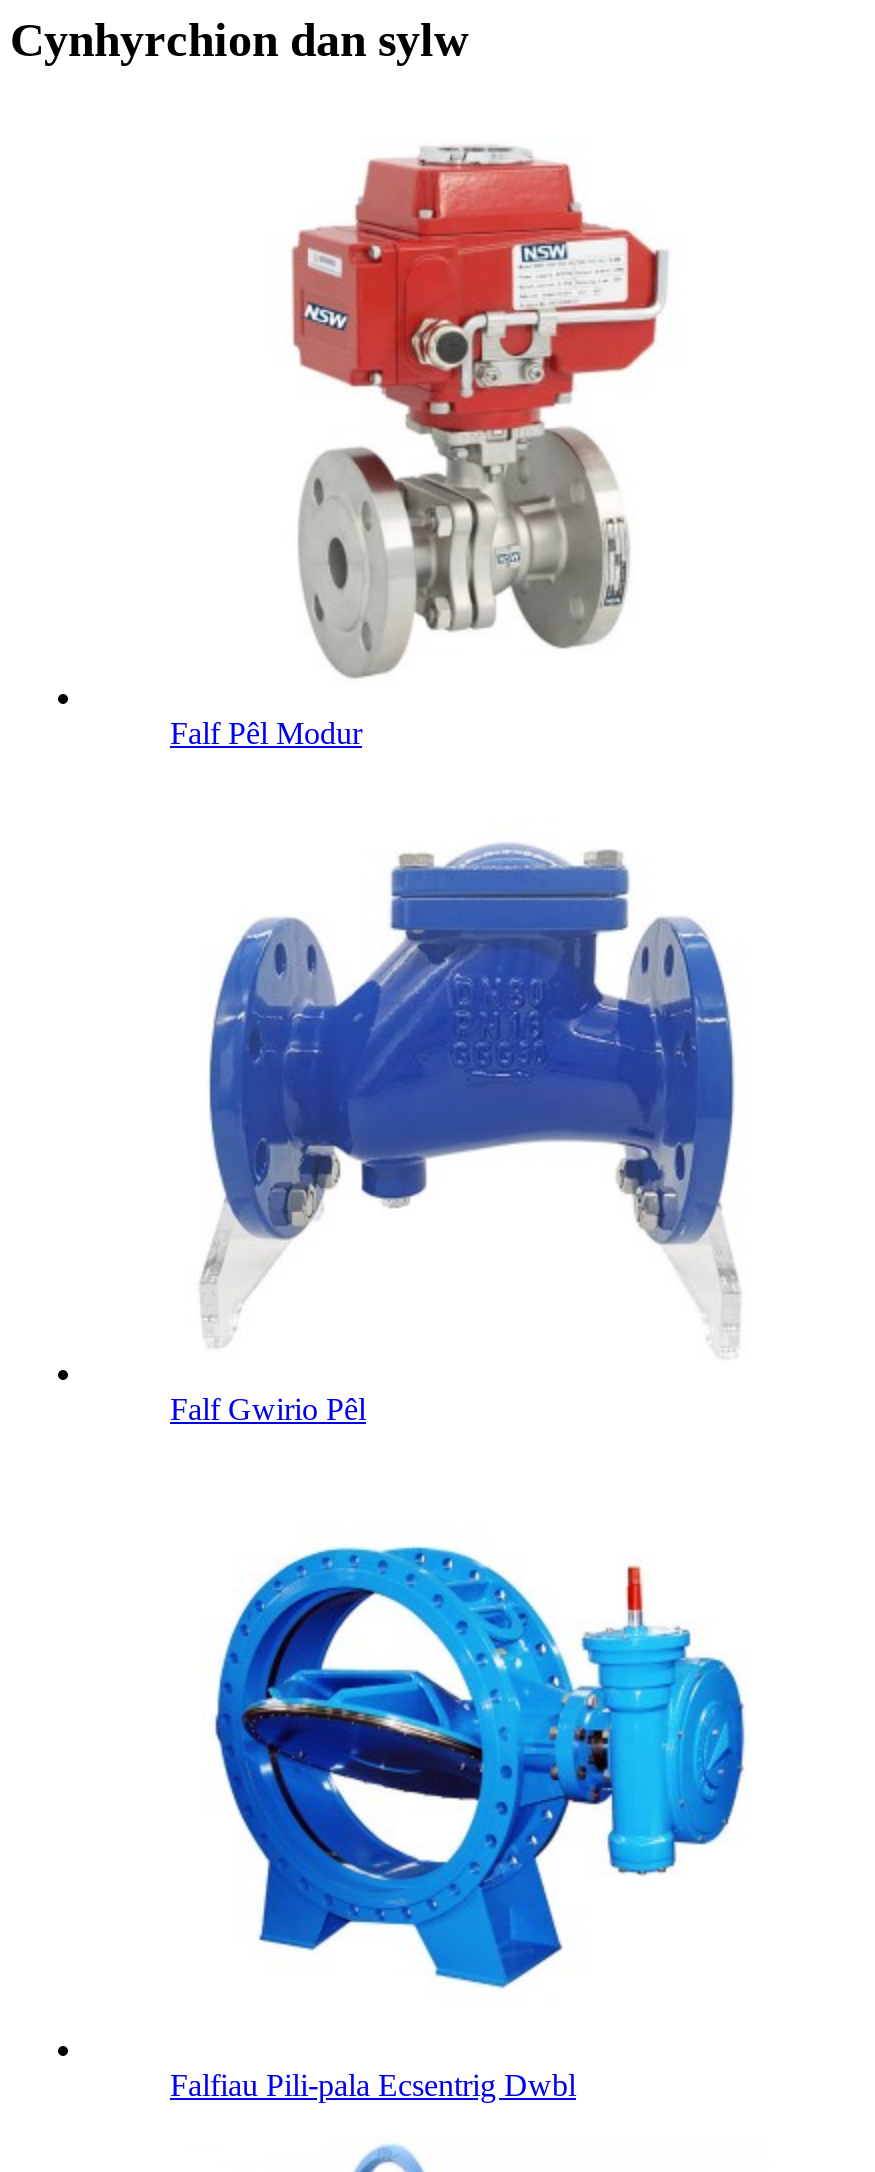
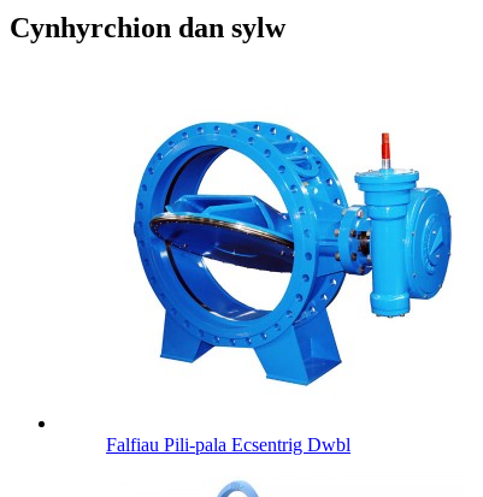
- [image]
- Falf Pêl Modur

- [image]
- Falf Gwirio Pêl
